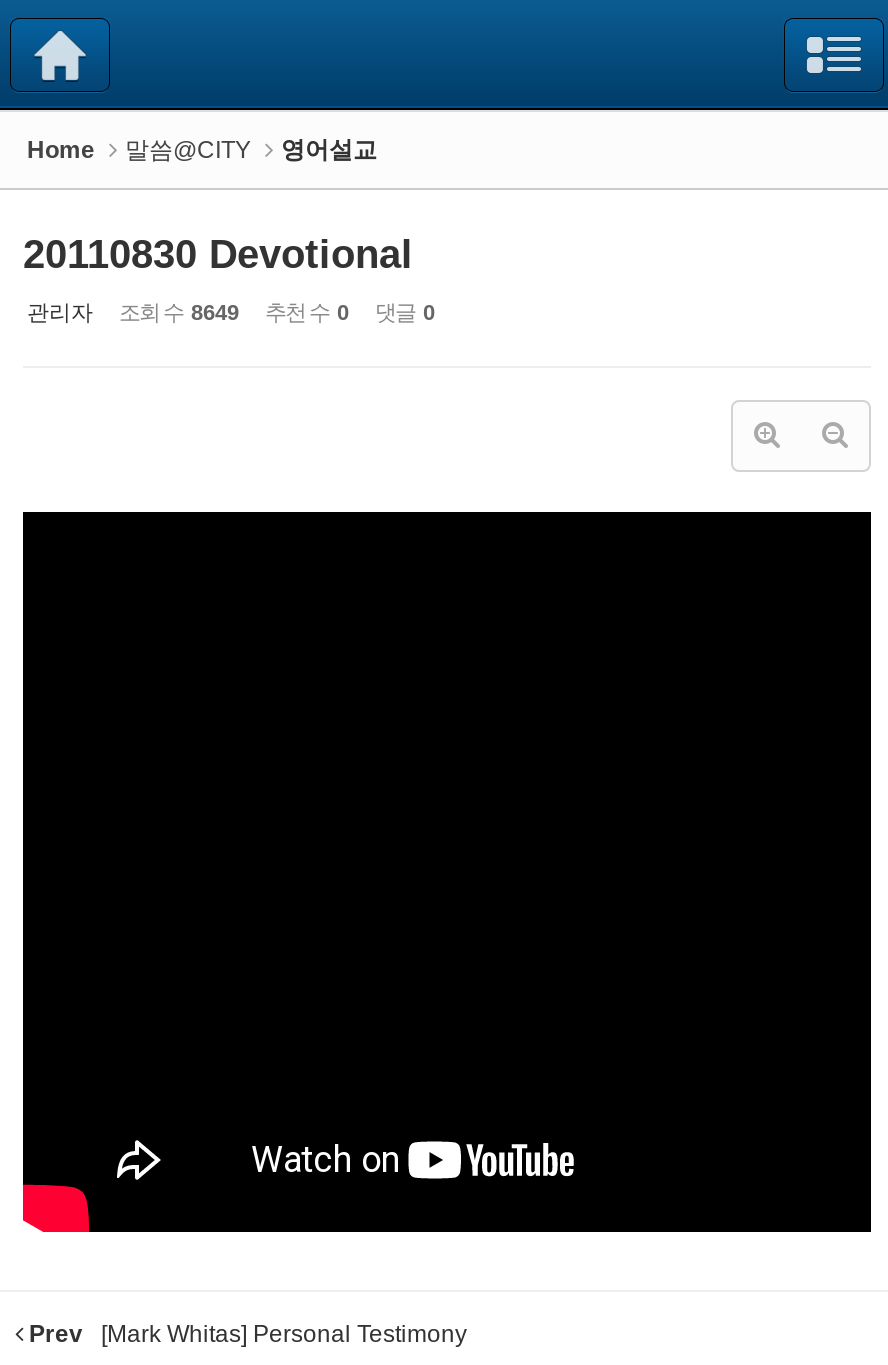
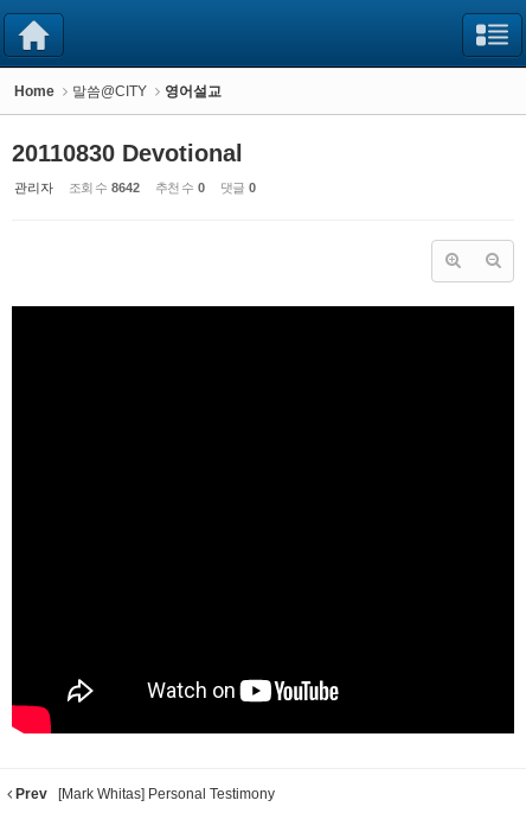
- 관리자 조회 수 8649 추천 수 0 댓글 0
+ 관리자 조회 수 8642 추천 수 0 댓글 0
